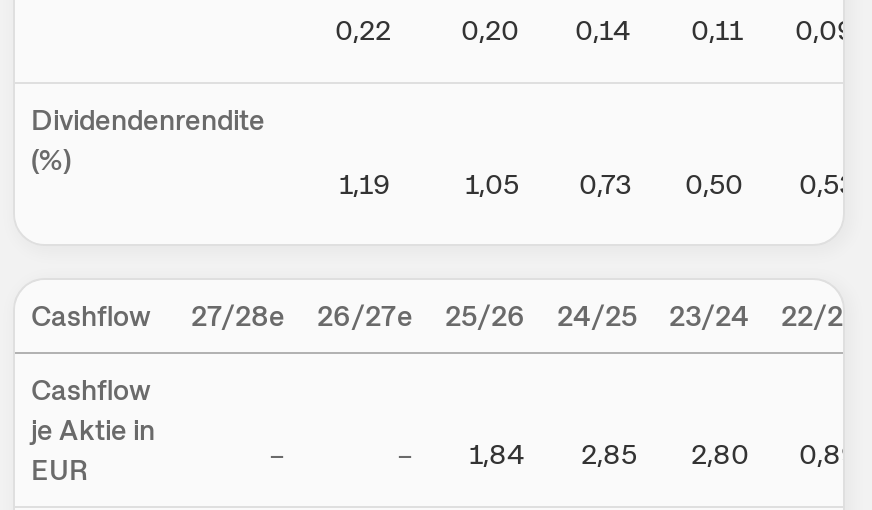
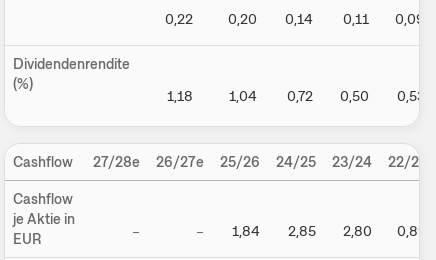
- 1,19
+ 1,18

- 1,05
+ 1,04

- 0,73
+ 0,72
